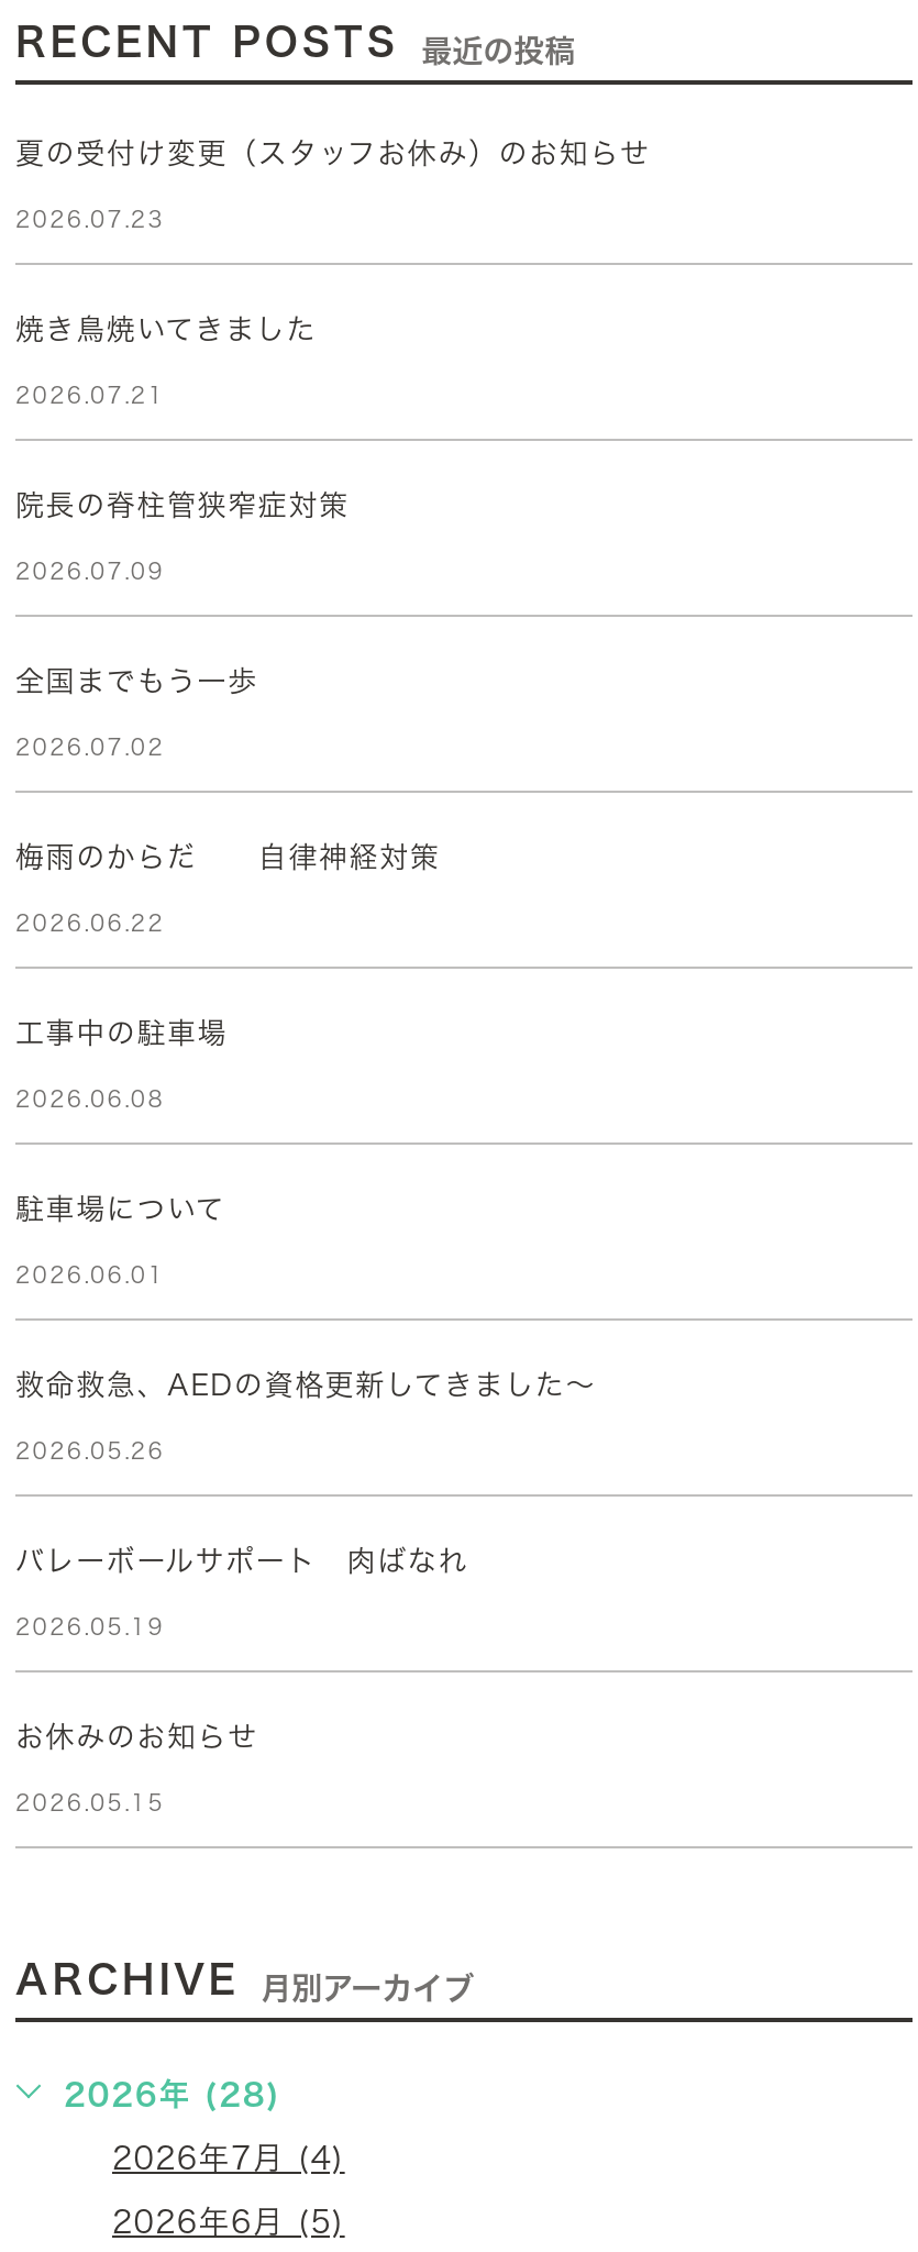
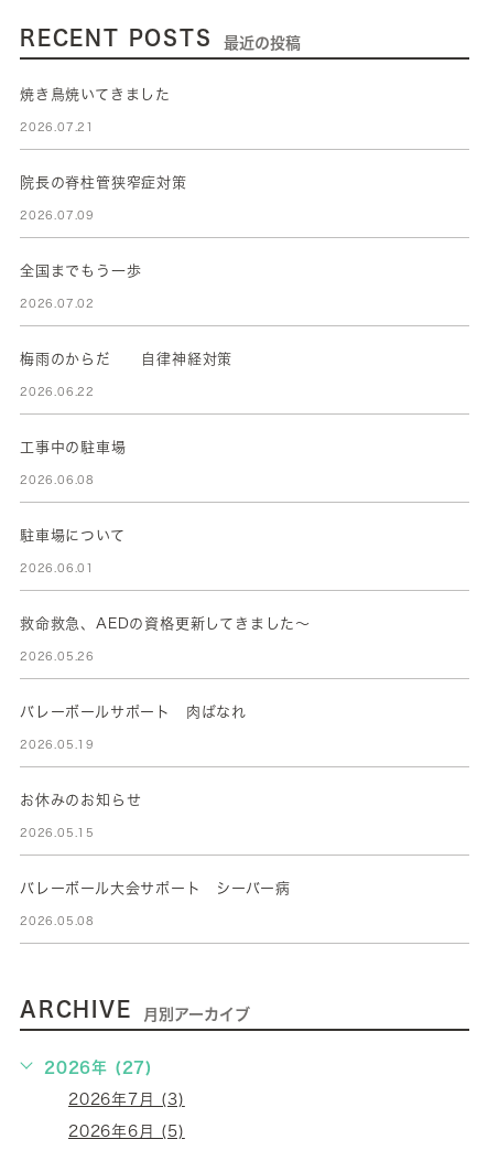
- 夏の受付け変更（スタッフお休み）のお知らせ
- 2026.07.23

moved up: 焼き鳥焼いてきました | 2026.07.21 | 院長の脊柱管狭窄症対策 | ... | お休みのお知らせ | 2026.05.15

+ バレーボール大会サポート シーバー病
+ 2026.05.08

- 2026年 (28)
+ 2026年 (27)

- 2026年7月 (4)
+ 2026年7月 (3)
